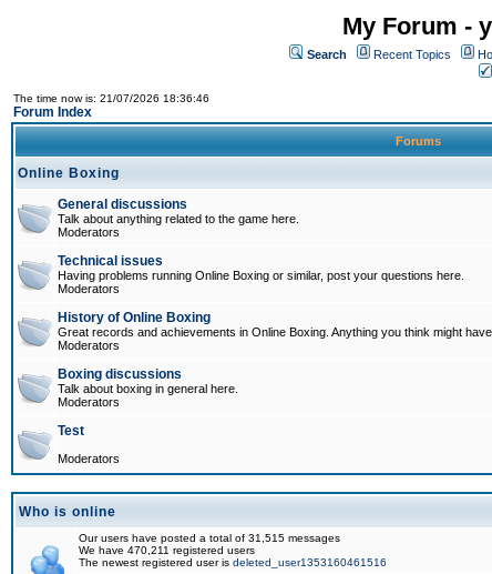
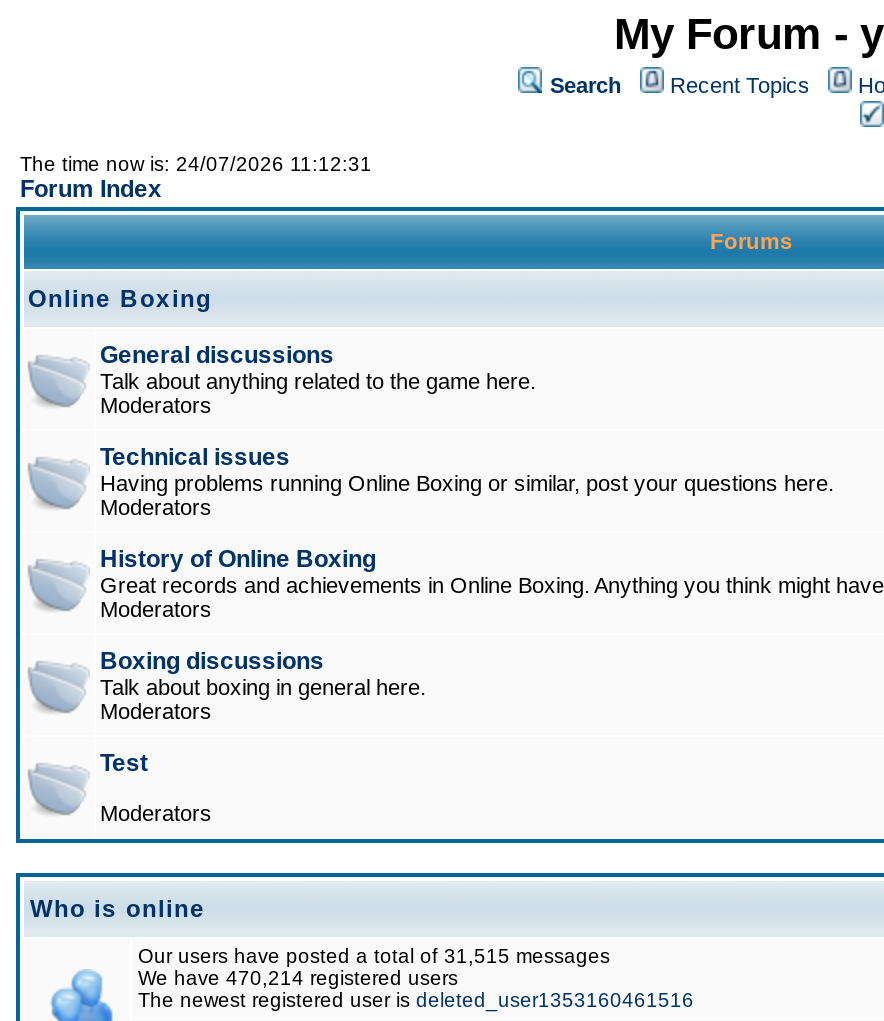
- The time now is: 21/07/2026 18:36:46
+ The time now is: 24/07/2026 11:12:31

- We have 470,211 registered users
+ We have 470,214 registered users
